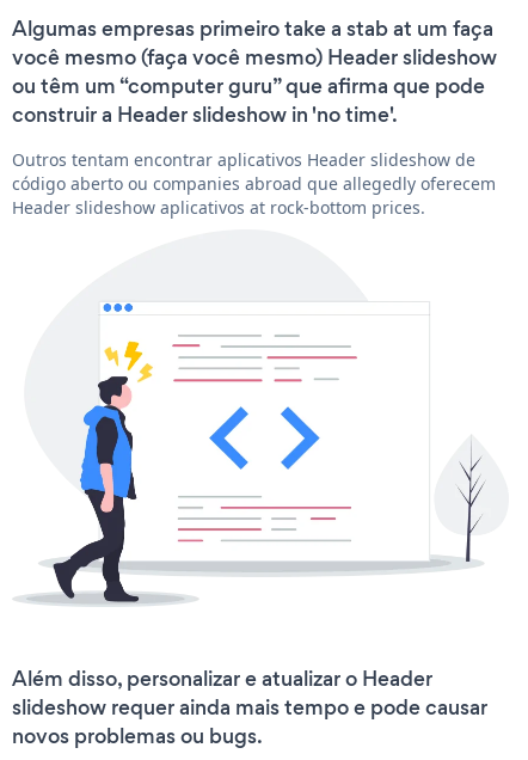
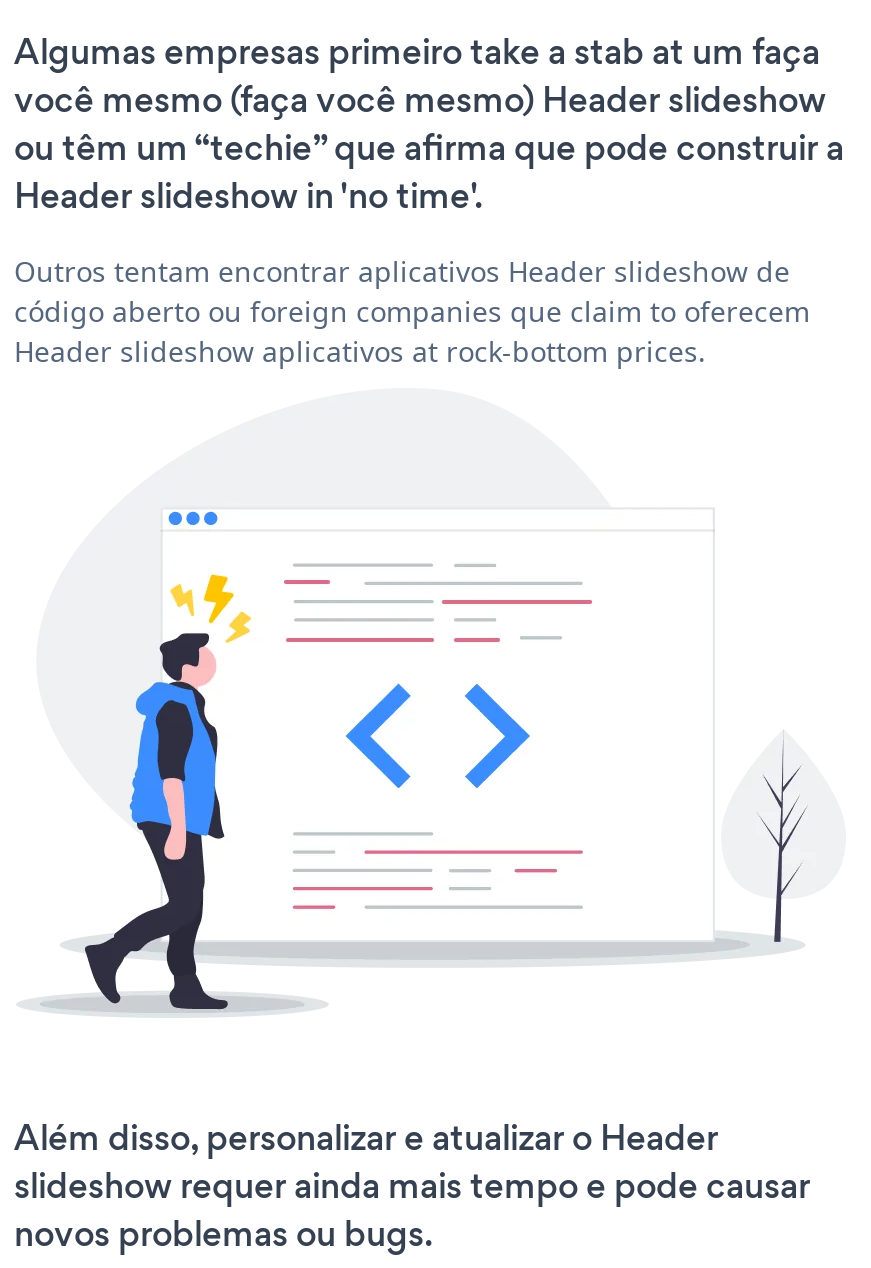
- ou têm um “computer guru” que afirma que pode
- construir a Header slideshow in 'no time'.
+ ou têm um “techie” que afirma que pode construir a
+ Header slideshow in 'no time'.

- código aberto ou companies abroad que allegedly oferecem
+ código aberto ou foreign companies que claim to oferecem
